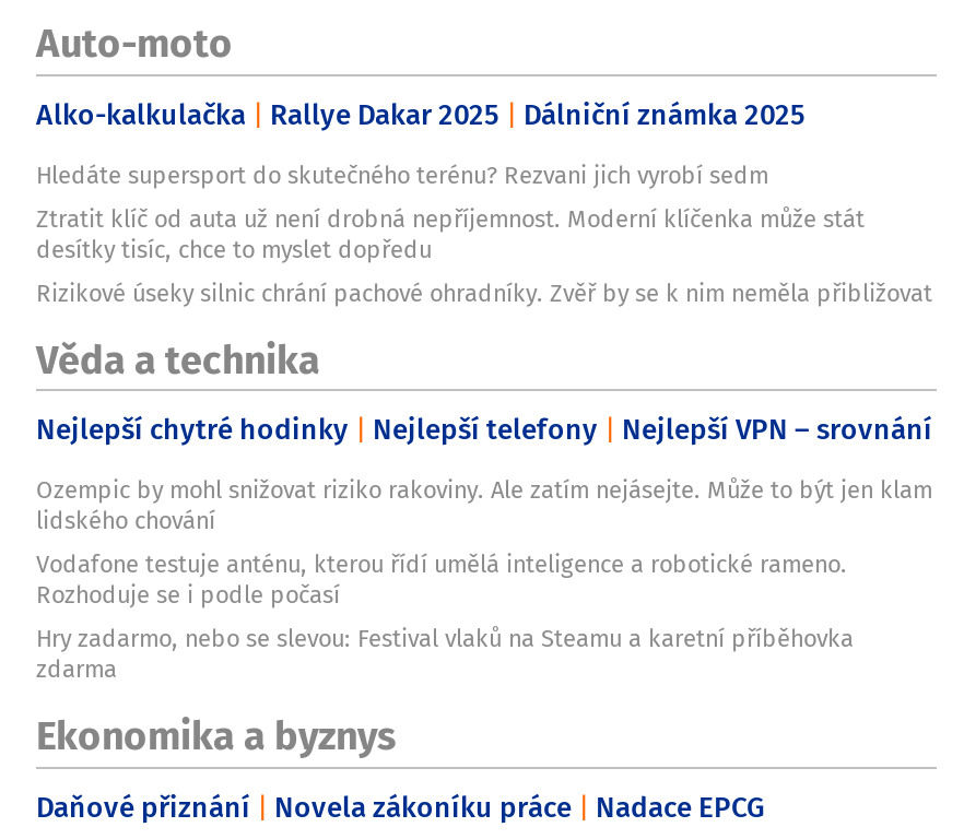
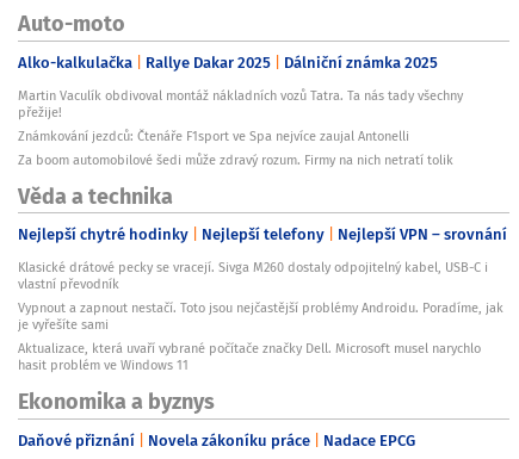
- Hledáte supersport do skutečného terénu? Rezvani jich vyrobí sedm
- Ztratit klíč od auta už není drobná nepříjemnost. Moderní klíčenka může stát
- desítky tisíc, chce to myslet dopředu
- Rizikové úseky silnic chrání pachové ohradníky. Zvěř by se k nim neměla přibližovat
+ Martin Vaculík obdivoval montáž nákladních vozů Tatra. Ta nás tady všechny
+ přežije!
+ Známkování jezdců: Čtenáře F1sport ve Spa nejvíce zaujal Antonelli
+ Za boom automobilové šedi může zdravý rozum. Firmy na nich netratí tolik

- Ozempic by mohl snižovat riziko rakoviny. Ale zatím nejásejte. Může to být jen klam
- lidského chování
- Vodafone testuje anténu, kterou řídí umělá inteligence a robotické rameno.
- Rozhoduje se i podle počasí
- Hry zadarmo, nebo se slevou: Festival vlaků na Steamu a karetní příběhovka
- zdarma
+ Klasické drátové pecky se vracejí. Sivga M260 dostaly odpojitelný kabel, USB-C i
+ vlastní převodník
+ Vypnout a zapnout nestačí. Toto jsou nejčastější problémy Androidu. Poradíme, jak
+ je vyřešíte sami
+ Aktualizace, která uvaří vybrané počítače značky Dell. Microsoft musel narychlo
+ hasit problém ve Windows 11
